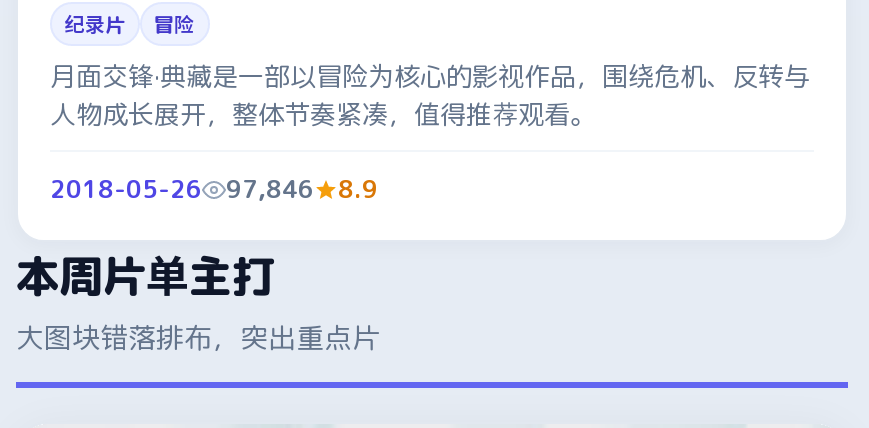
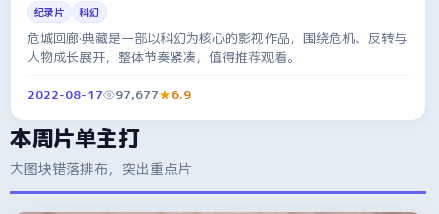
- 冒险
+ 科幻

- 月面交锋·典藏是一部以冒险为核心的影视作品，围绕危机、反转与
+ 危城回廊·典藏是一部以科幻为核心的影视作品，围绕危机、反转与

- 2018-05-26
+ 2022-08-17

- 97,846
+ 97,677

- 8.9
+ 6.9
